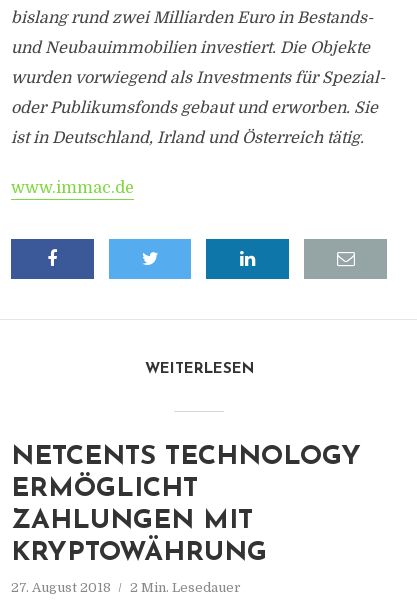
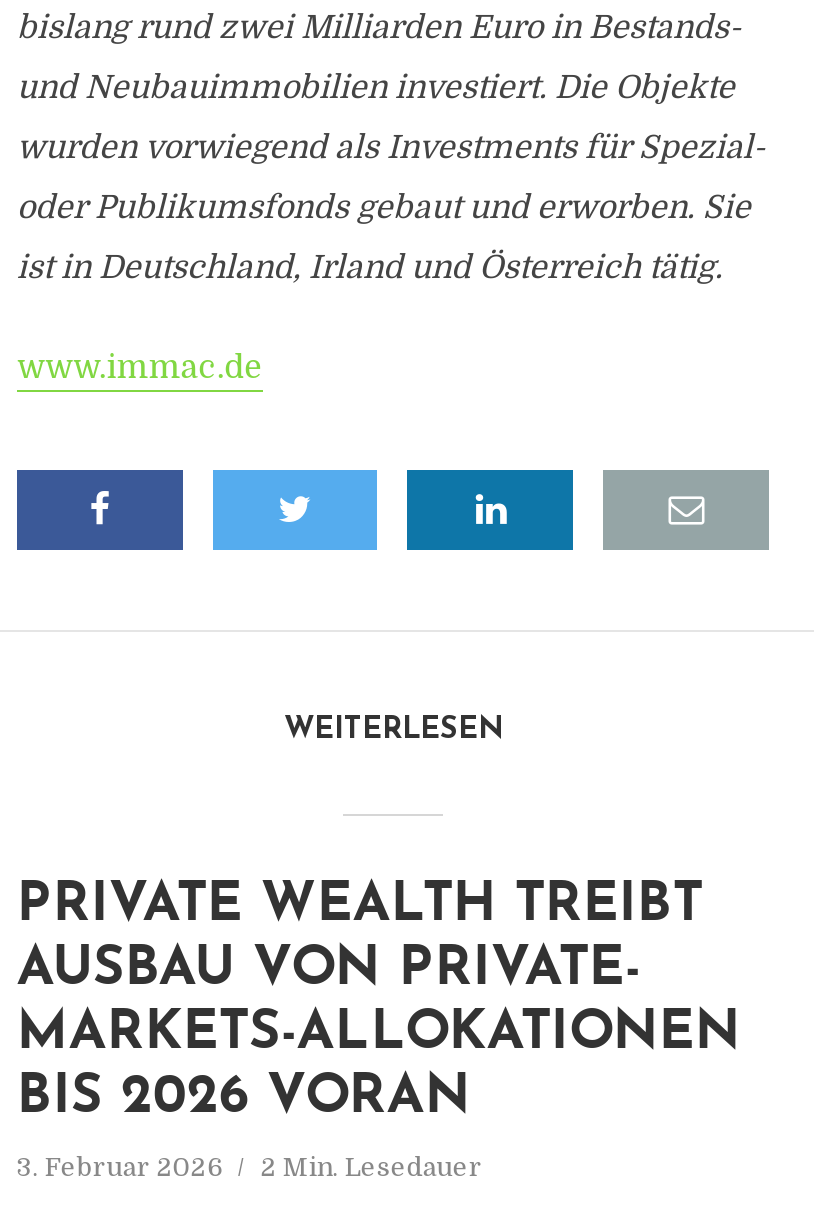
- NETCENTS TECHNOLOGY
- ERMÖGLICHT
- ZAHLUNGEN MIT
- KRYPTOWÄHRUNG
+ PRIVATE WEALTH TREIBT
+ AUSBAU VON PRIVATE-
+ MARKETS-ALLOKATIONEN
+ BIS 2026 VORAN

- 27. August 2018 2 Min. Lesedauer
+ 3. Februar 2026 2 Min. Lesedauer
